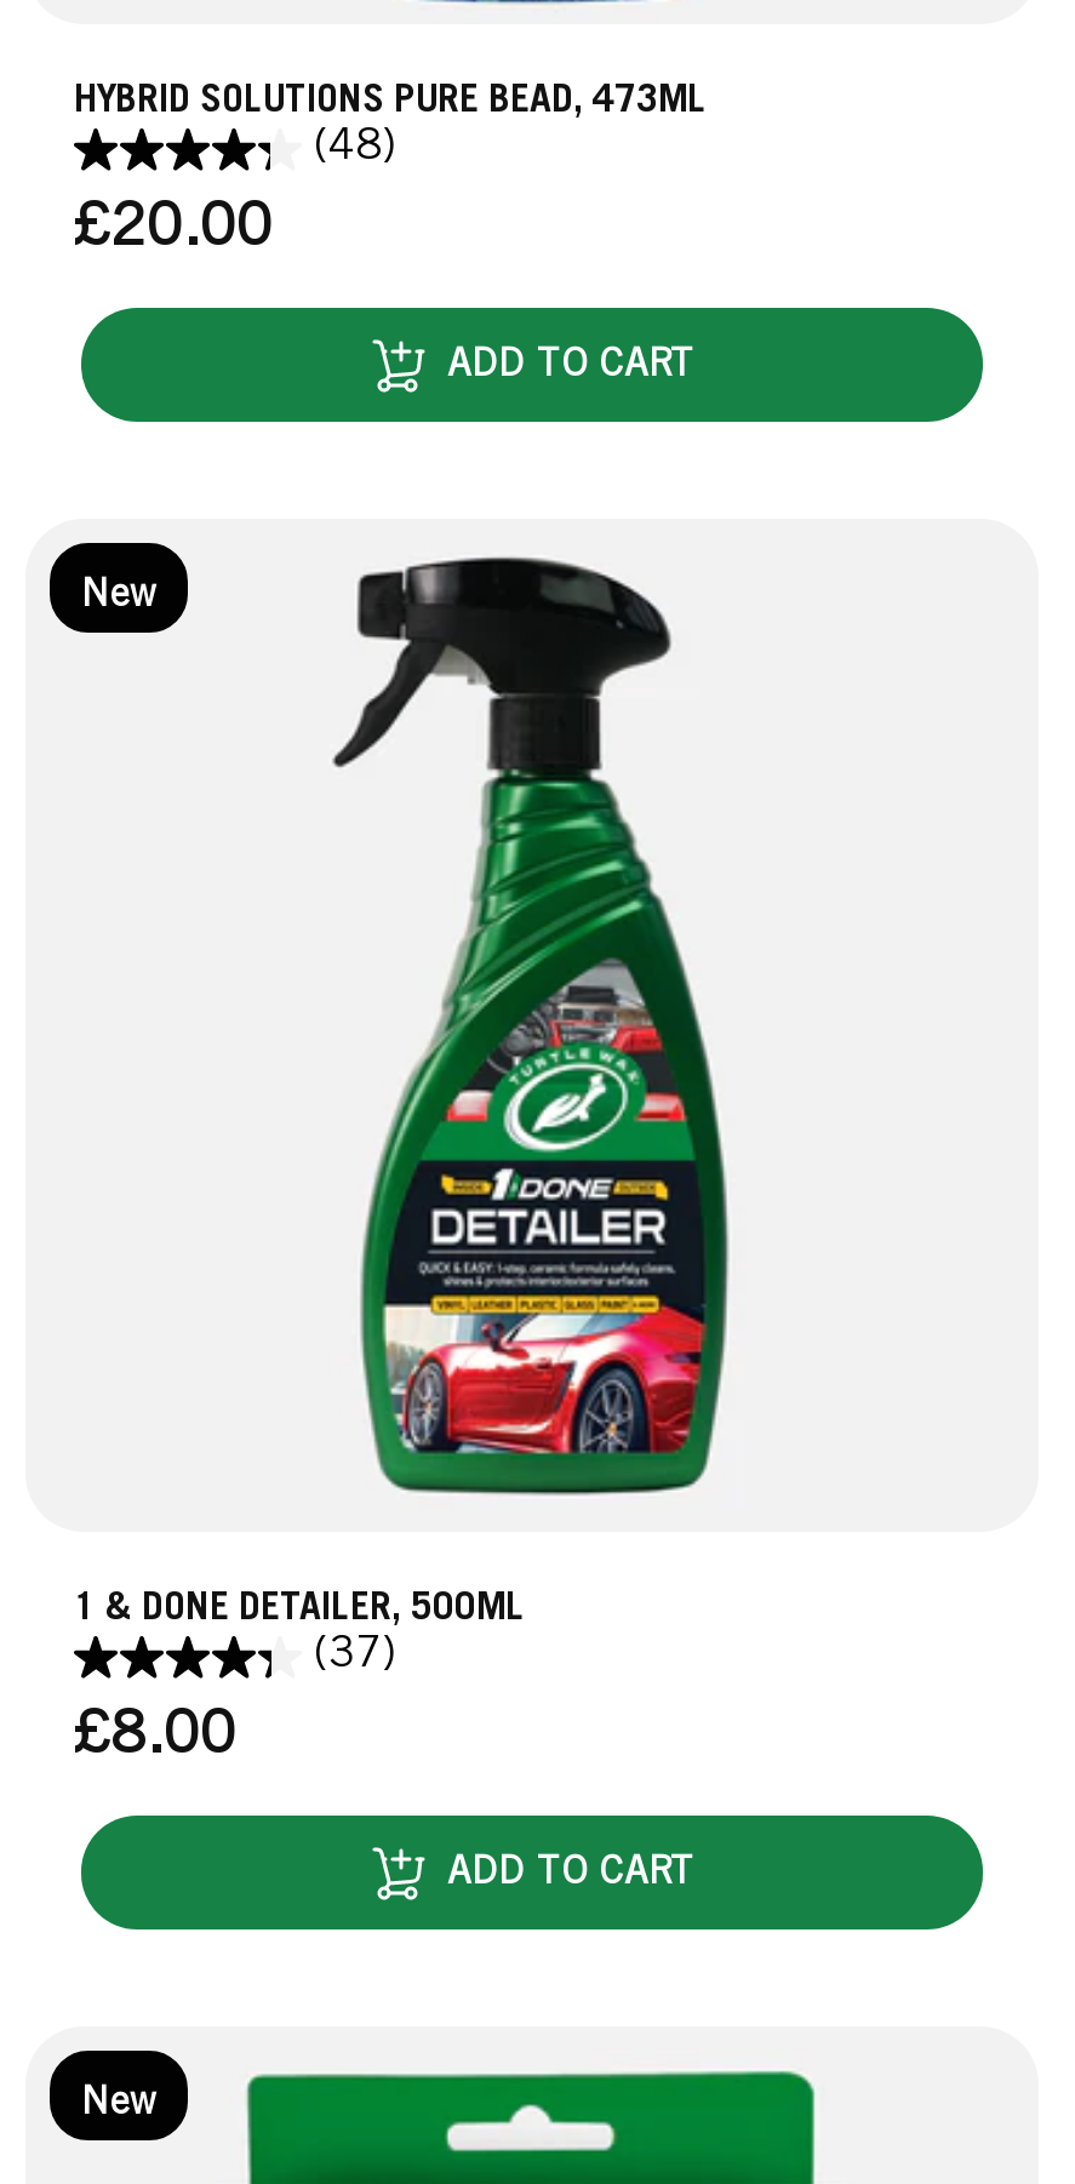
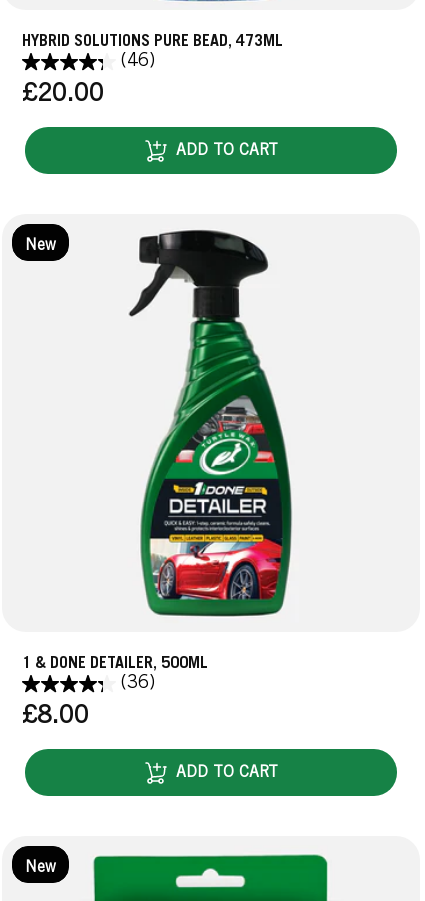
- (48)
+ (46)

- (37)
+ (36)
